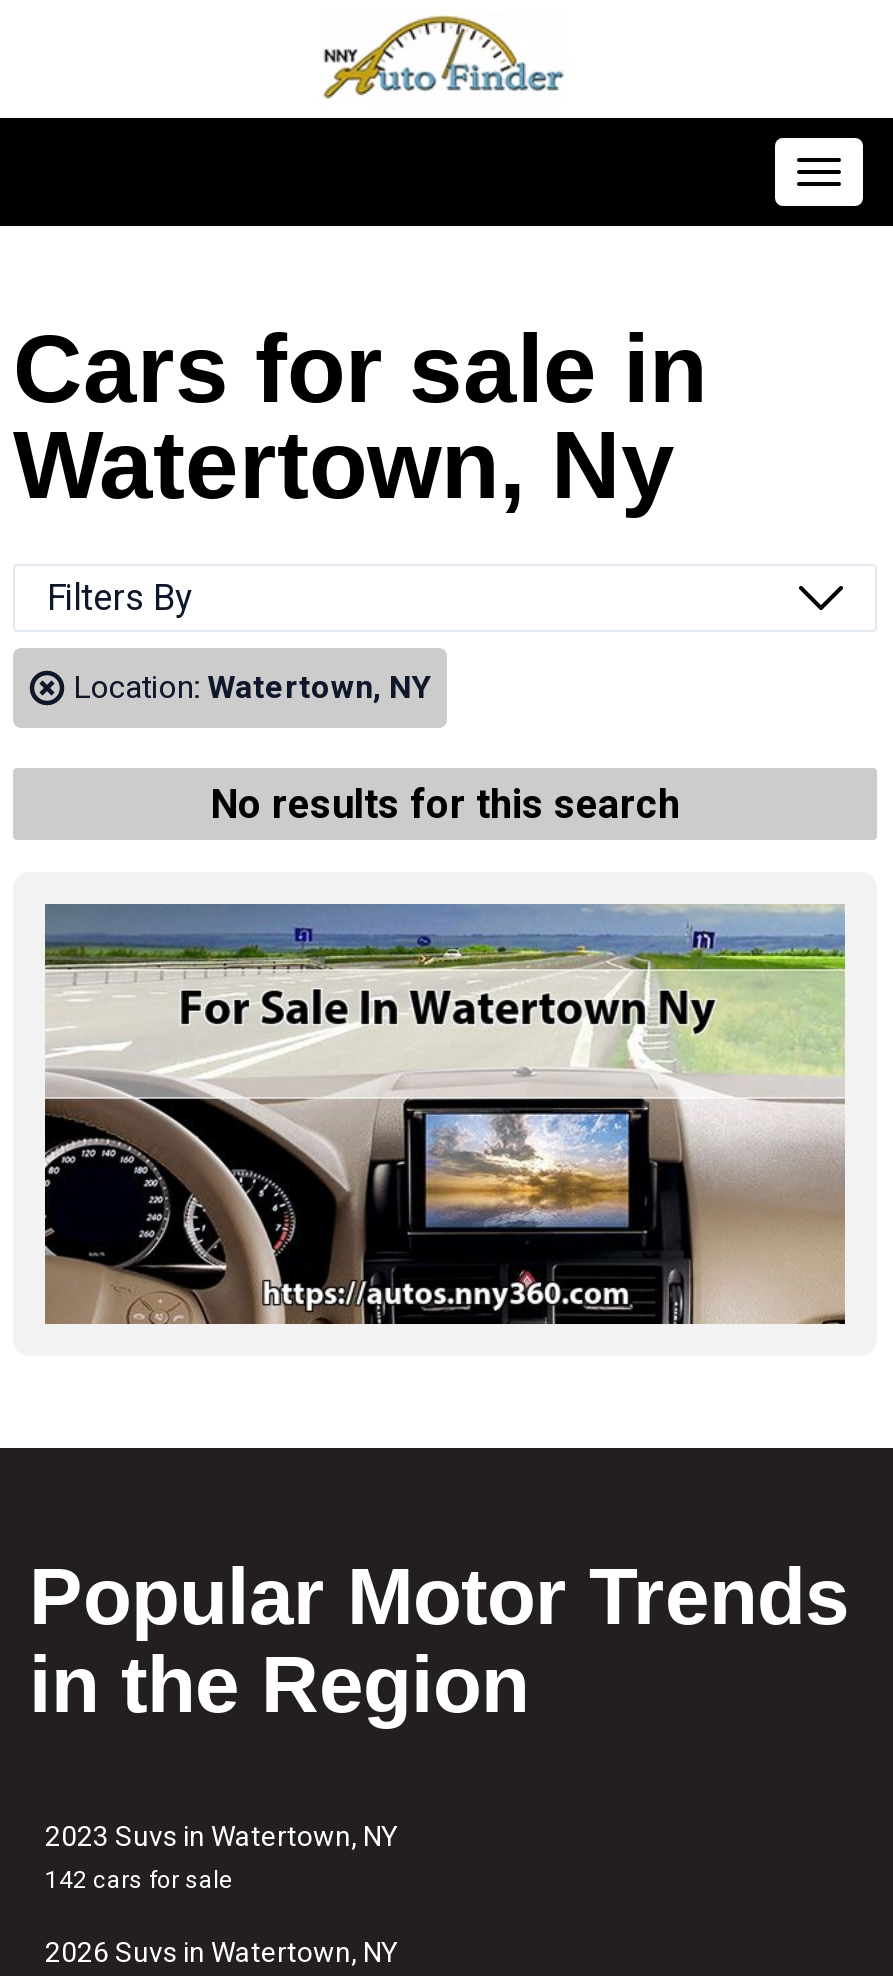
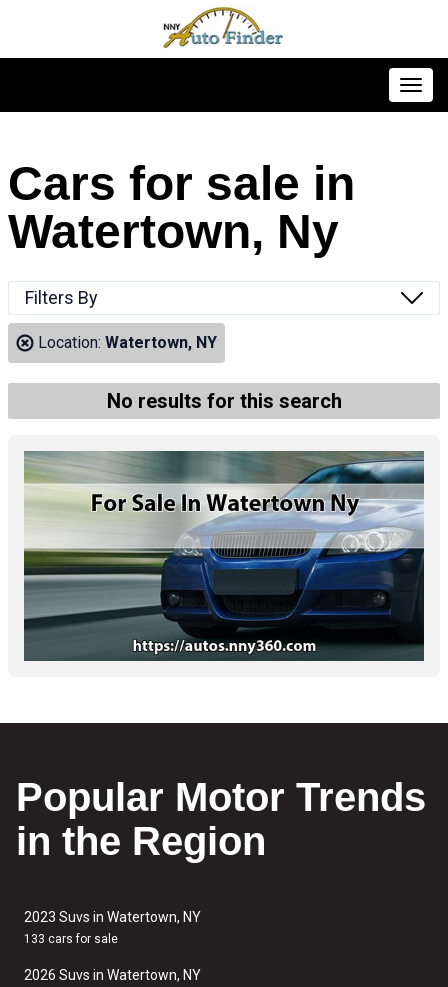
- [image]
+ [image]

- 142 cars for sale
+ 133 cars for sale
